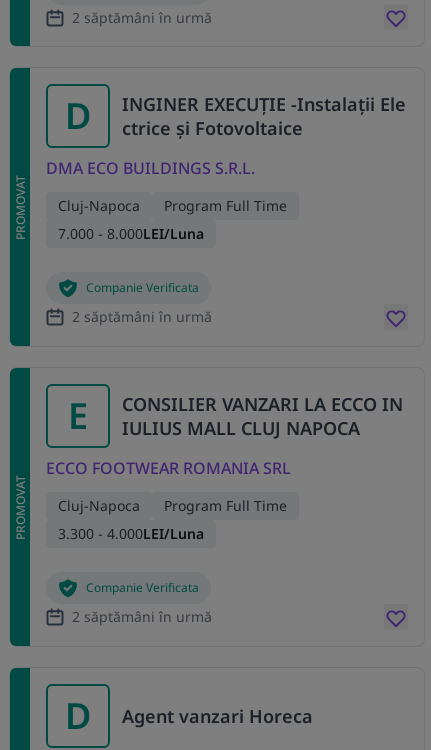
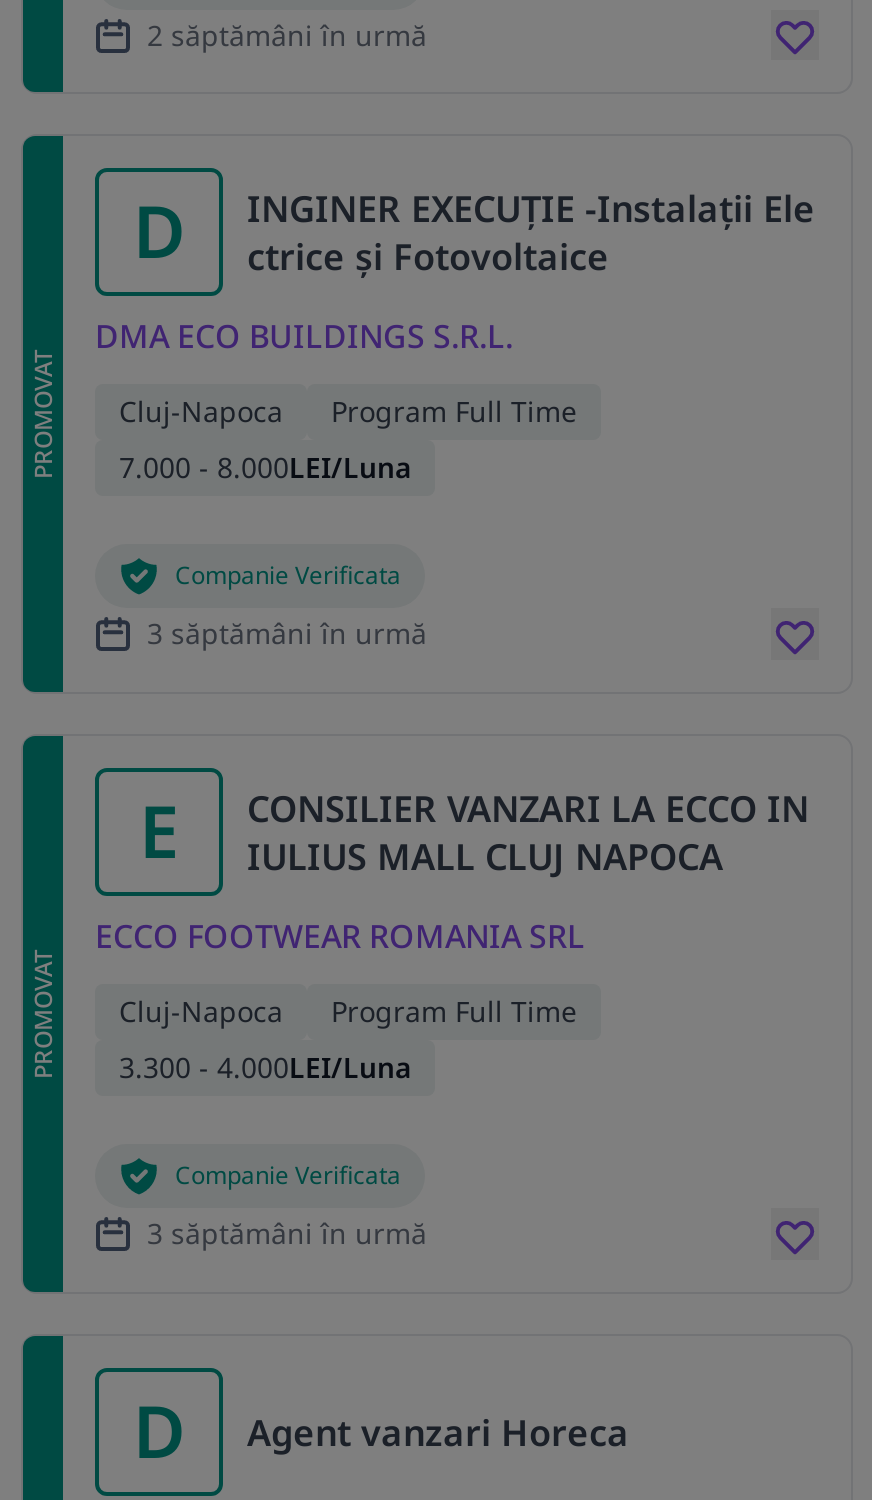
- 2 săptămâni în urmă
+ 3 săptămâni în urmă

- 2 săptămâni în urmă
+ 3 săptămâni în urmă
